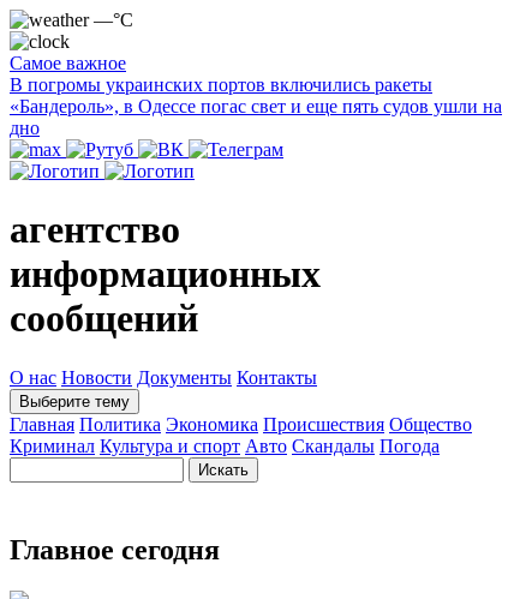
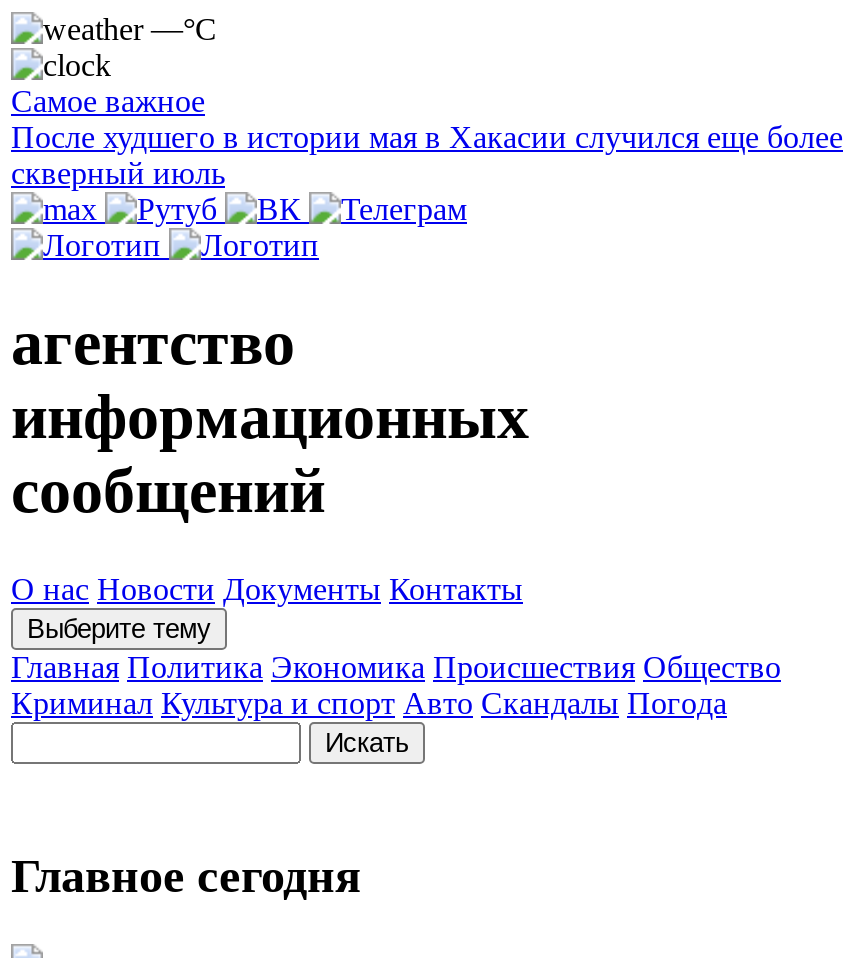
- В погромы украинских портов включились ракеты
- «Бандероль», в Одессе погас свет и еще пять судов ушли на
- дно
+ После худшего в истории мая в Хакасии случился еще более
+ скверный июль
